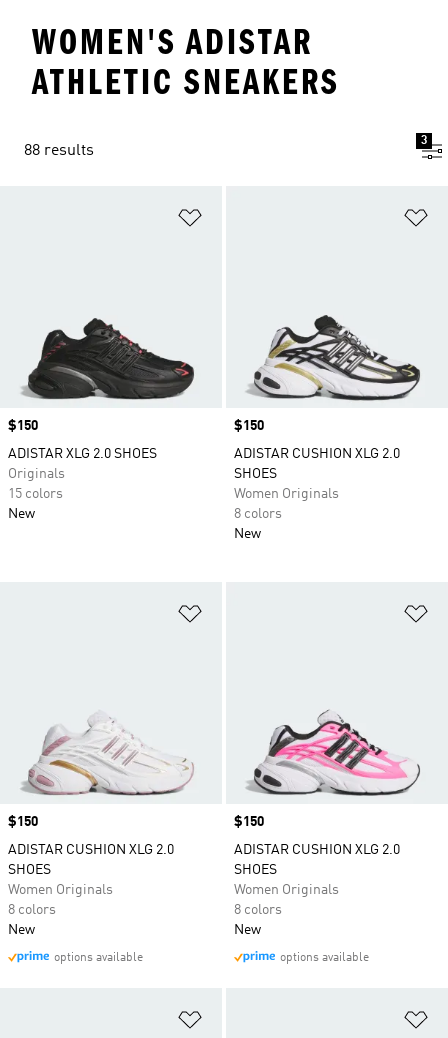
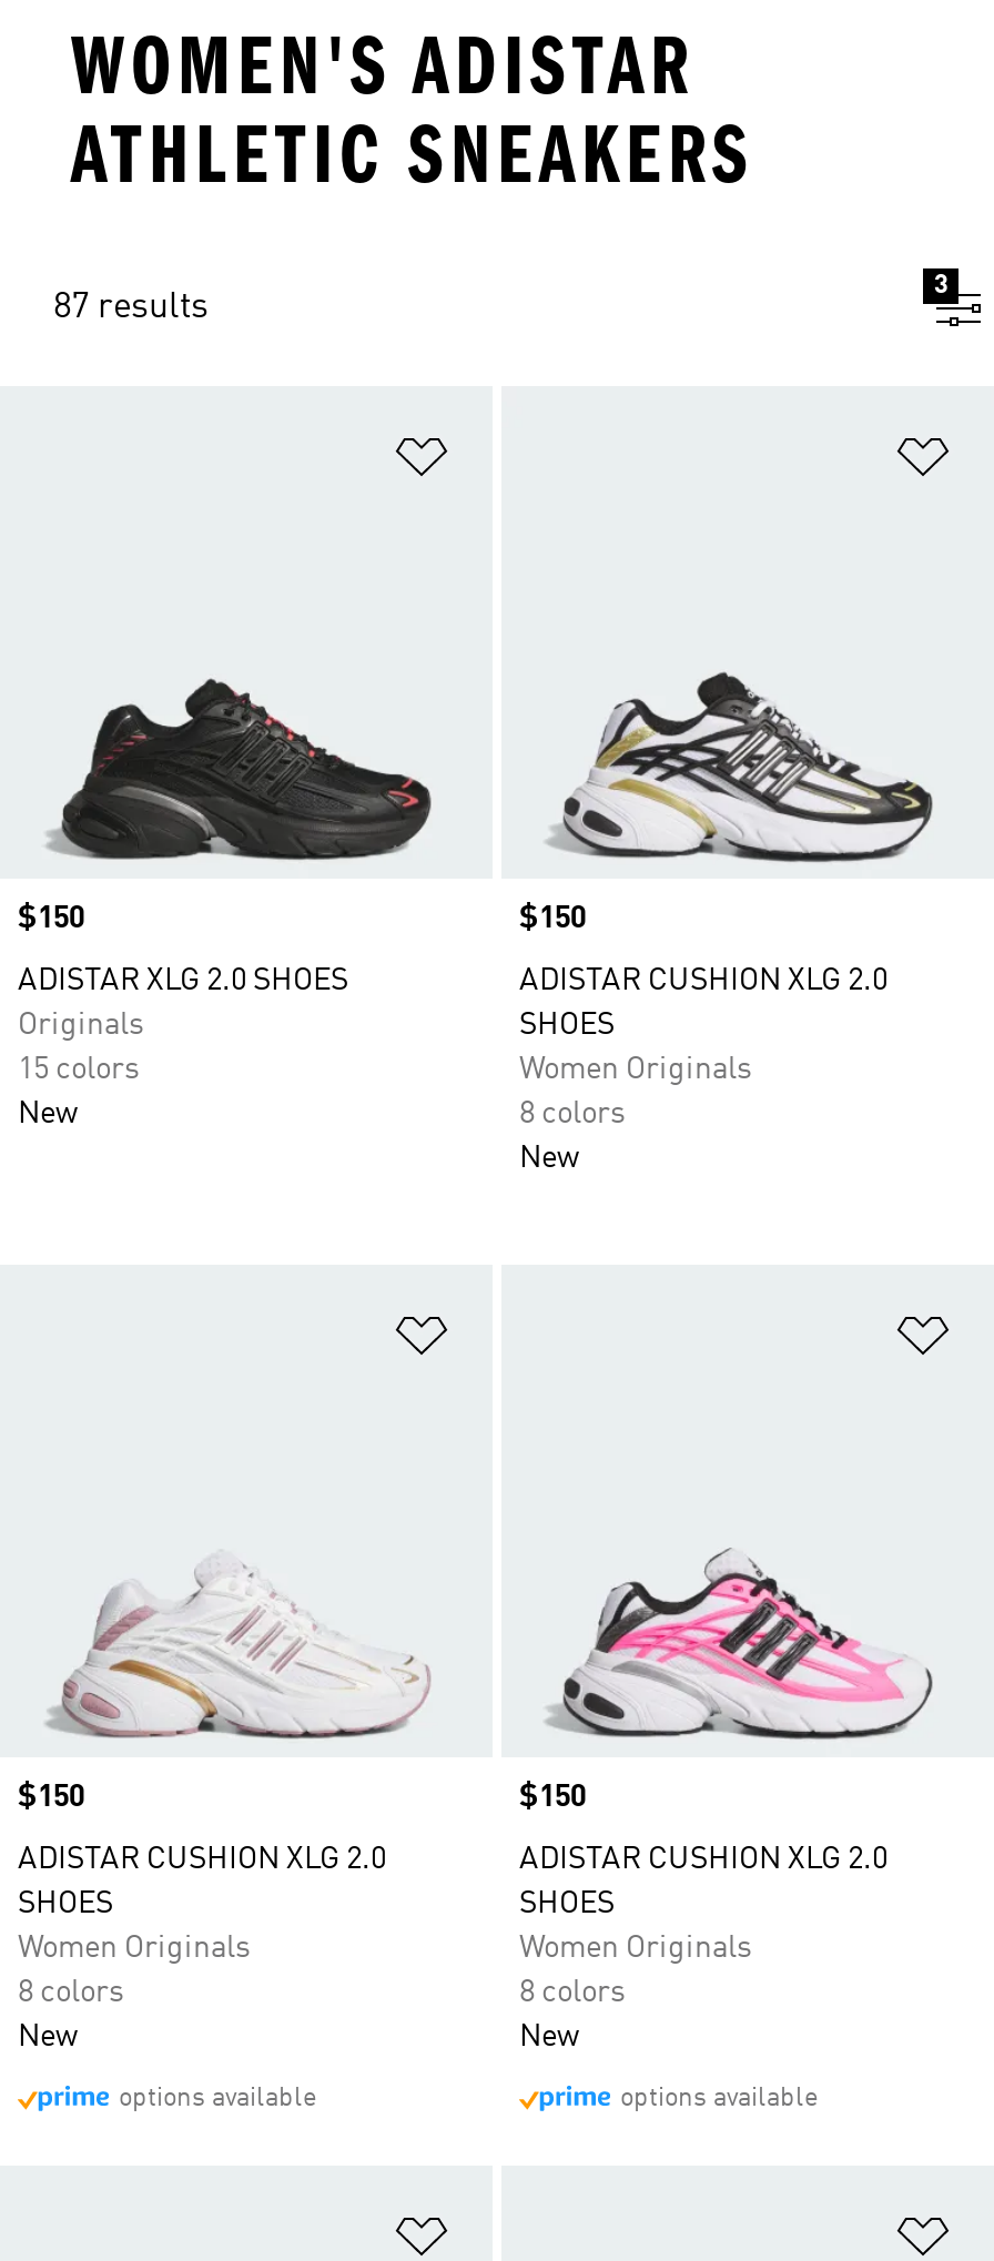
- 88 results
+ 87 results
